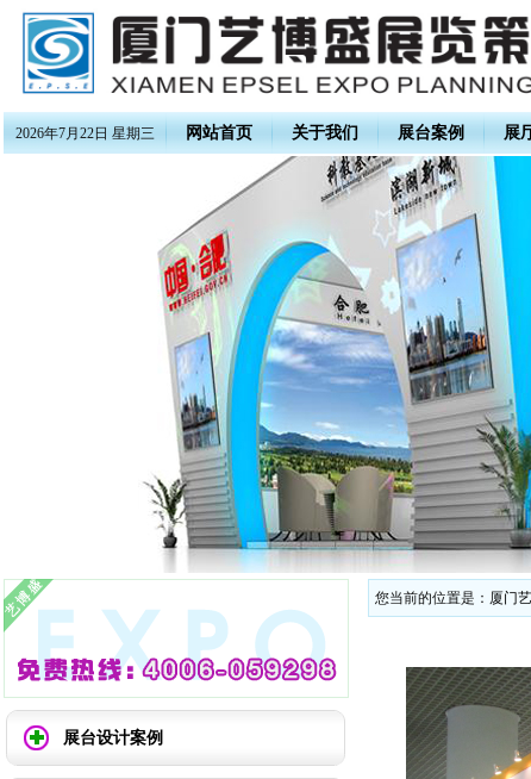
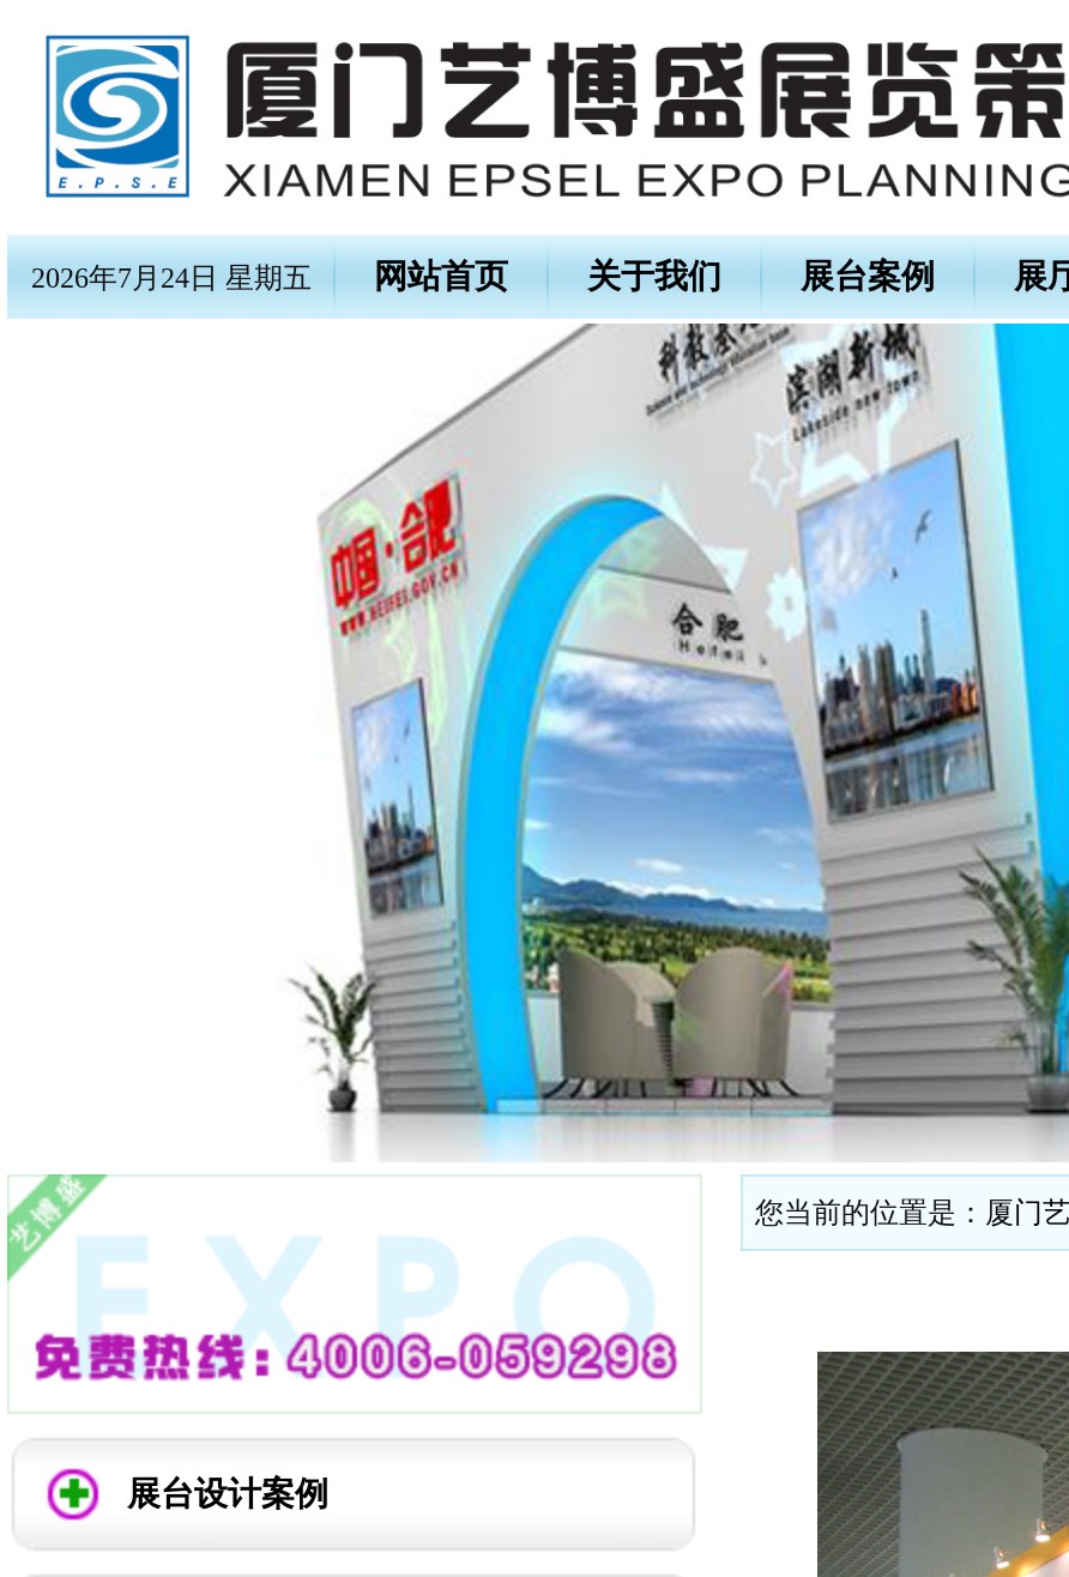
- 2026年7月22日 星期三
+ 2026年7月24日 星期五
